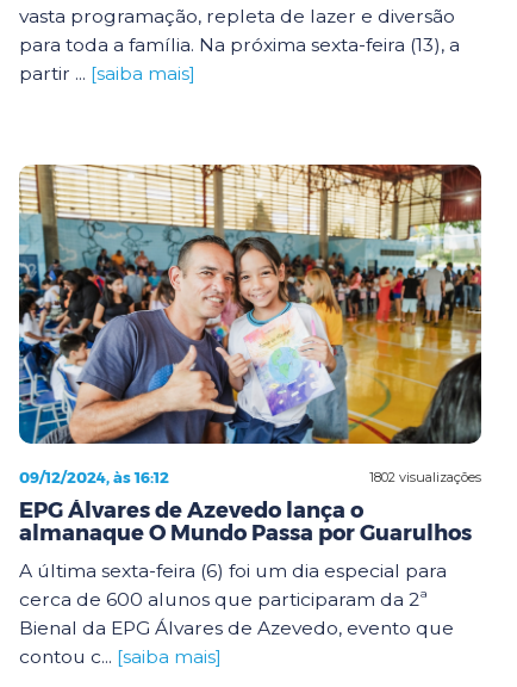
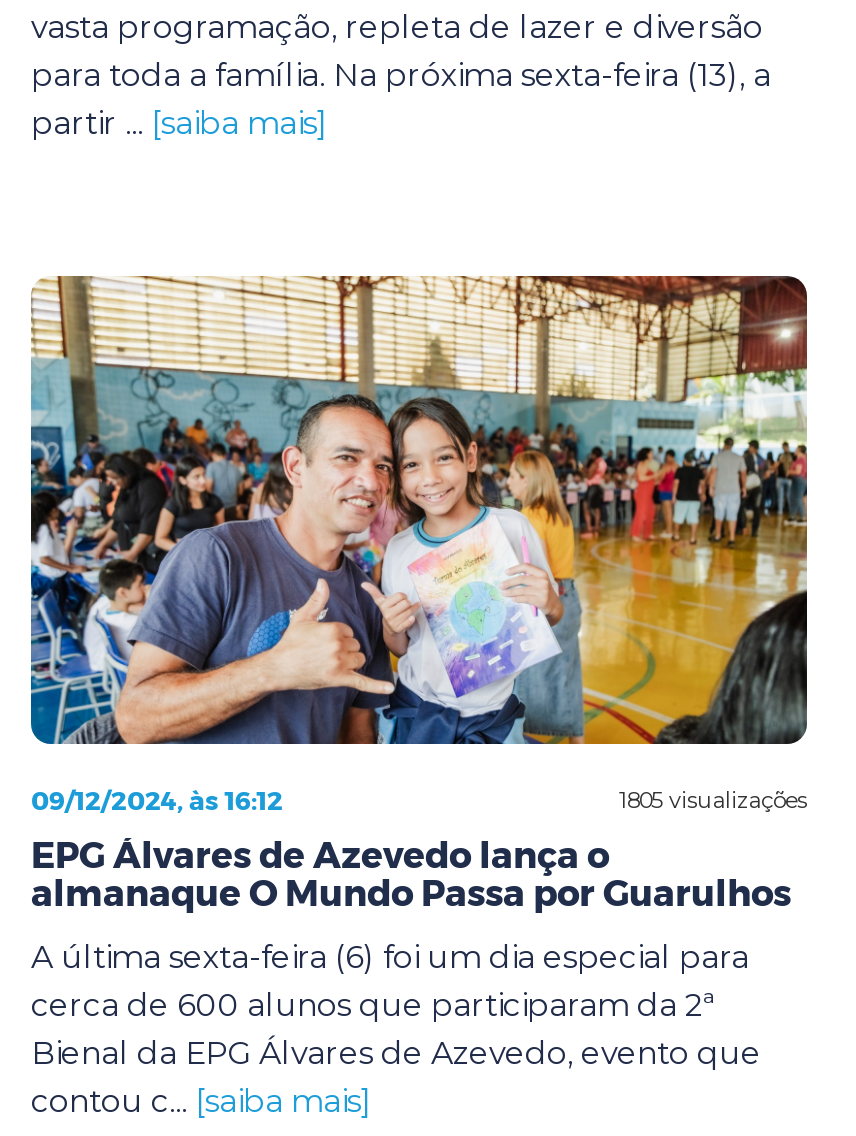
- 1802 visualizações
+ 1805 visualizações
